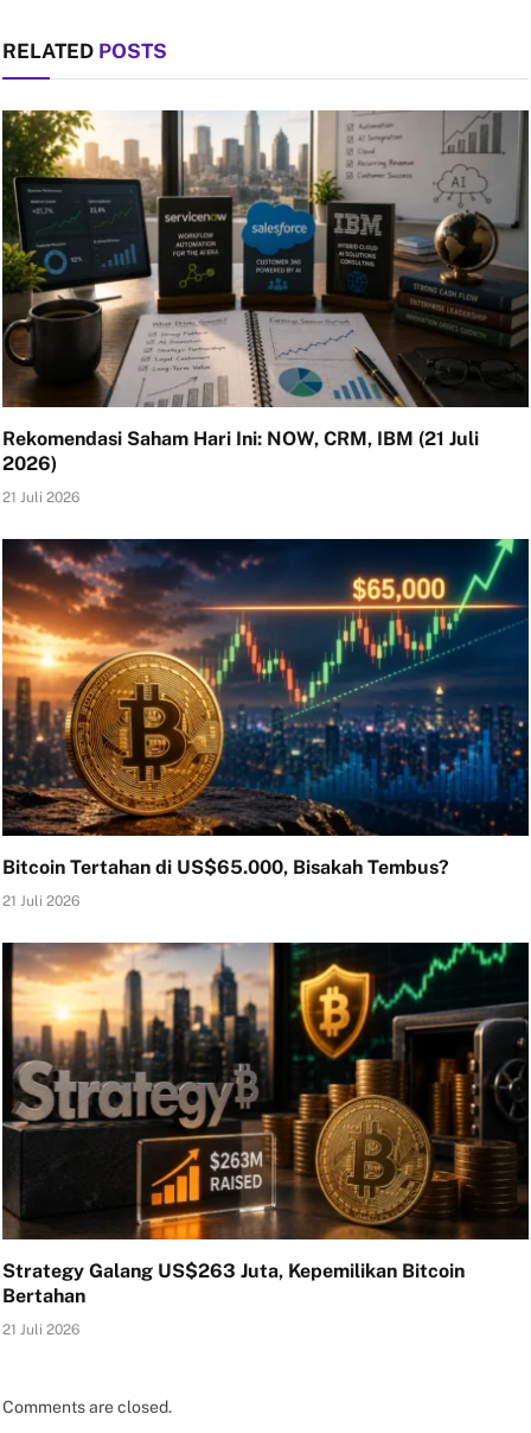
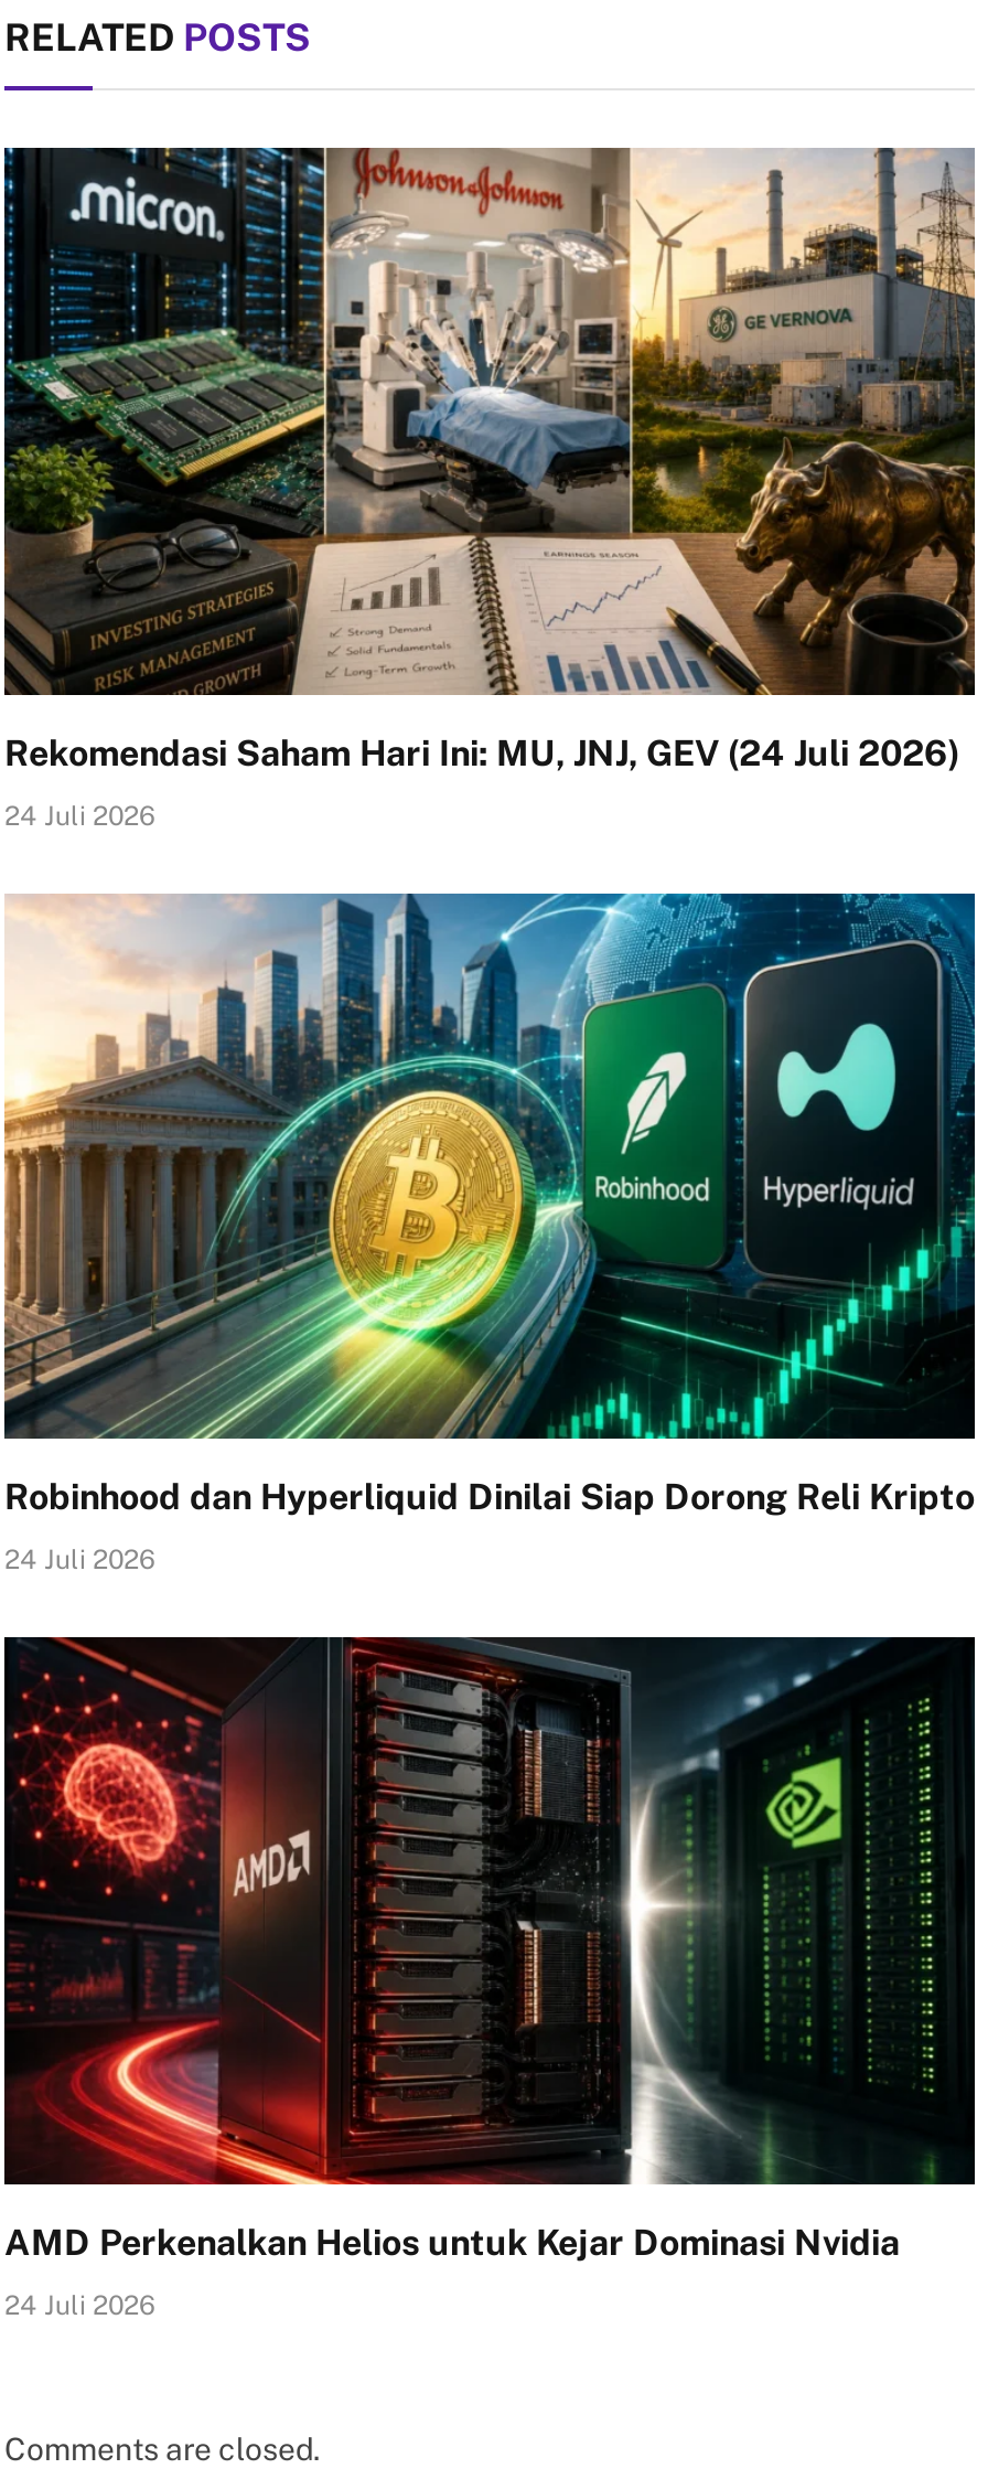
- [image]
- Rekomendasi Saham Hari Ini: NOW, CRM, IBM (21 Juli
- 2026)
+ [image]
+ Rekomendasi Saham Hari Ini: MU, JNJ, GEV (24 Juli 2026)

- 21 Juli 2026
+ 24 Juli 2026

- [image]
- Bitcoin Tertahan di US$65.000, Bisakah Tembus?
+ [image]
+ Robinhood dan Hyperliquid Dinilai Siap Dorong Reli Kripto

- 21 Juli 2026
+ 24 Juli 2026

- [image]
- Strategy Galang US$263 Juta, Kepemilikan Bitcoin
- Bertahan
+ [image]
+ AMD Perkenalkan Helios untuk Kejar Dominasi Nvidia

- 21 Juli 2026
+ 24 Juli 2026
